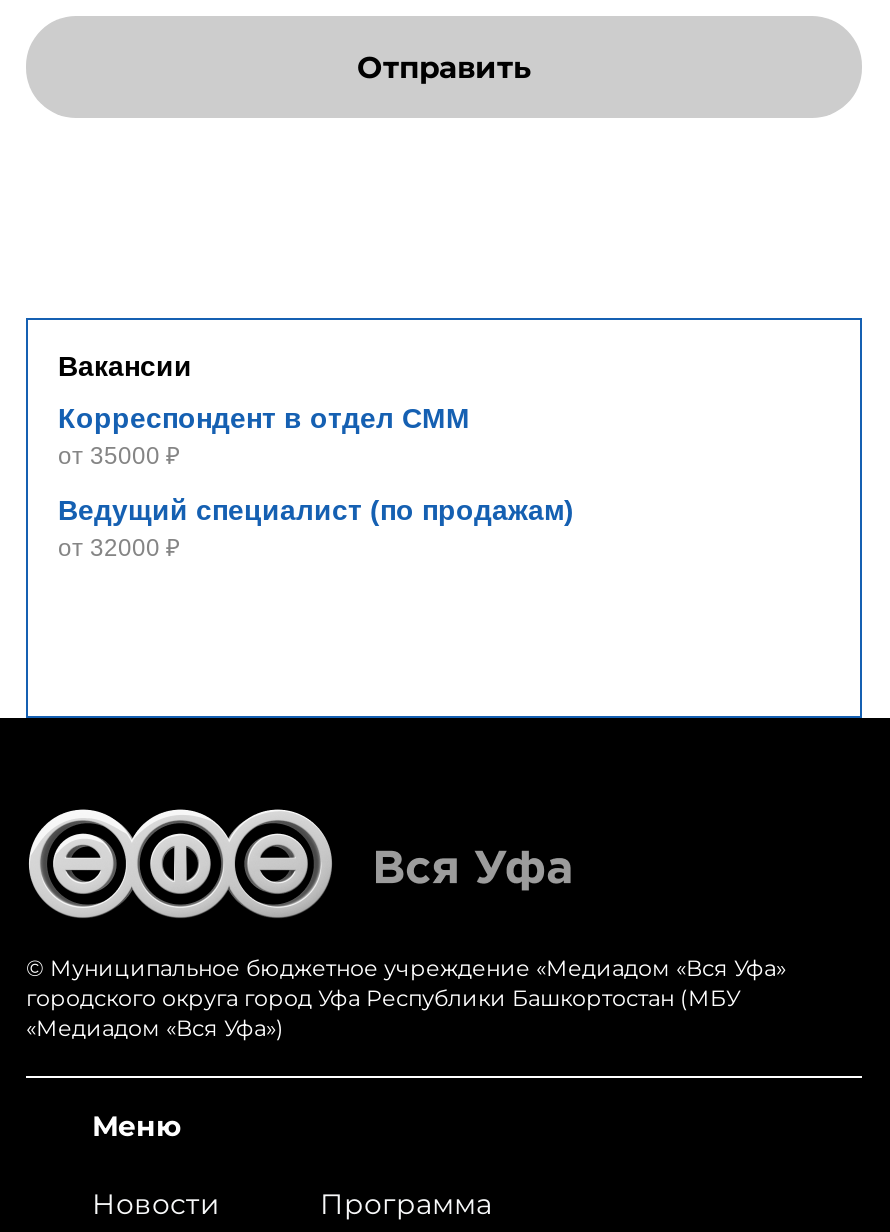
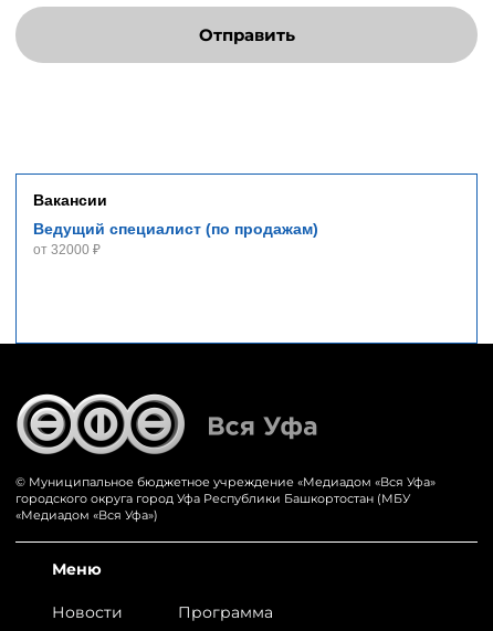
- Корреспондент в отдел СММ
- от 35000 ₽
